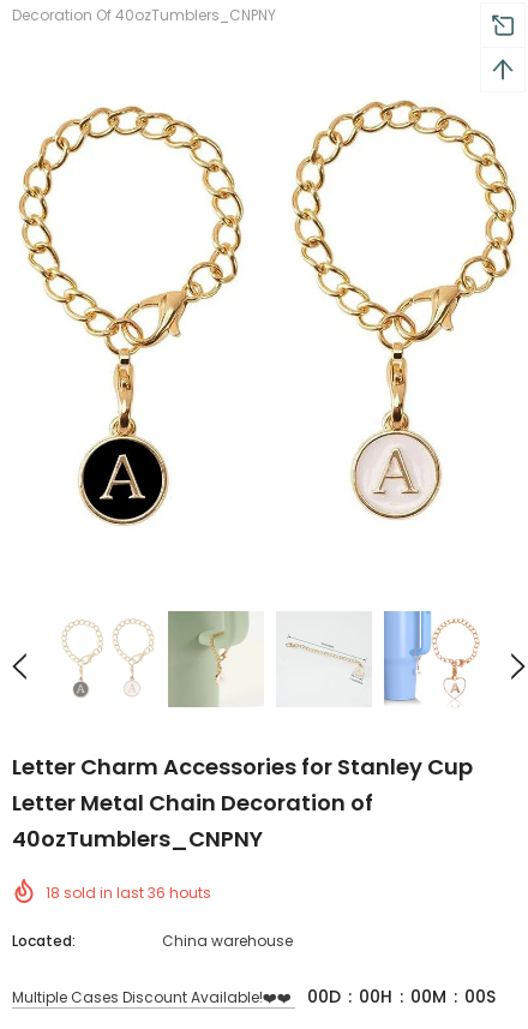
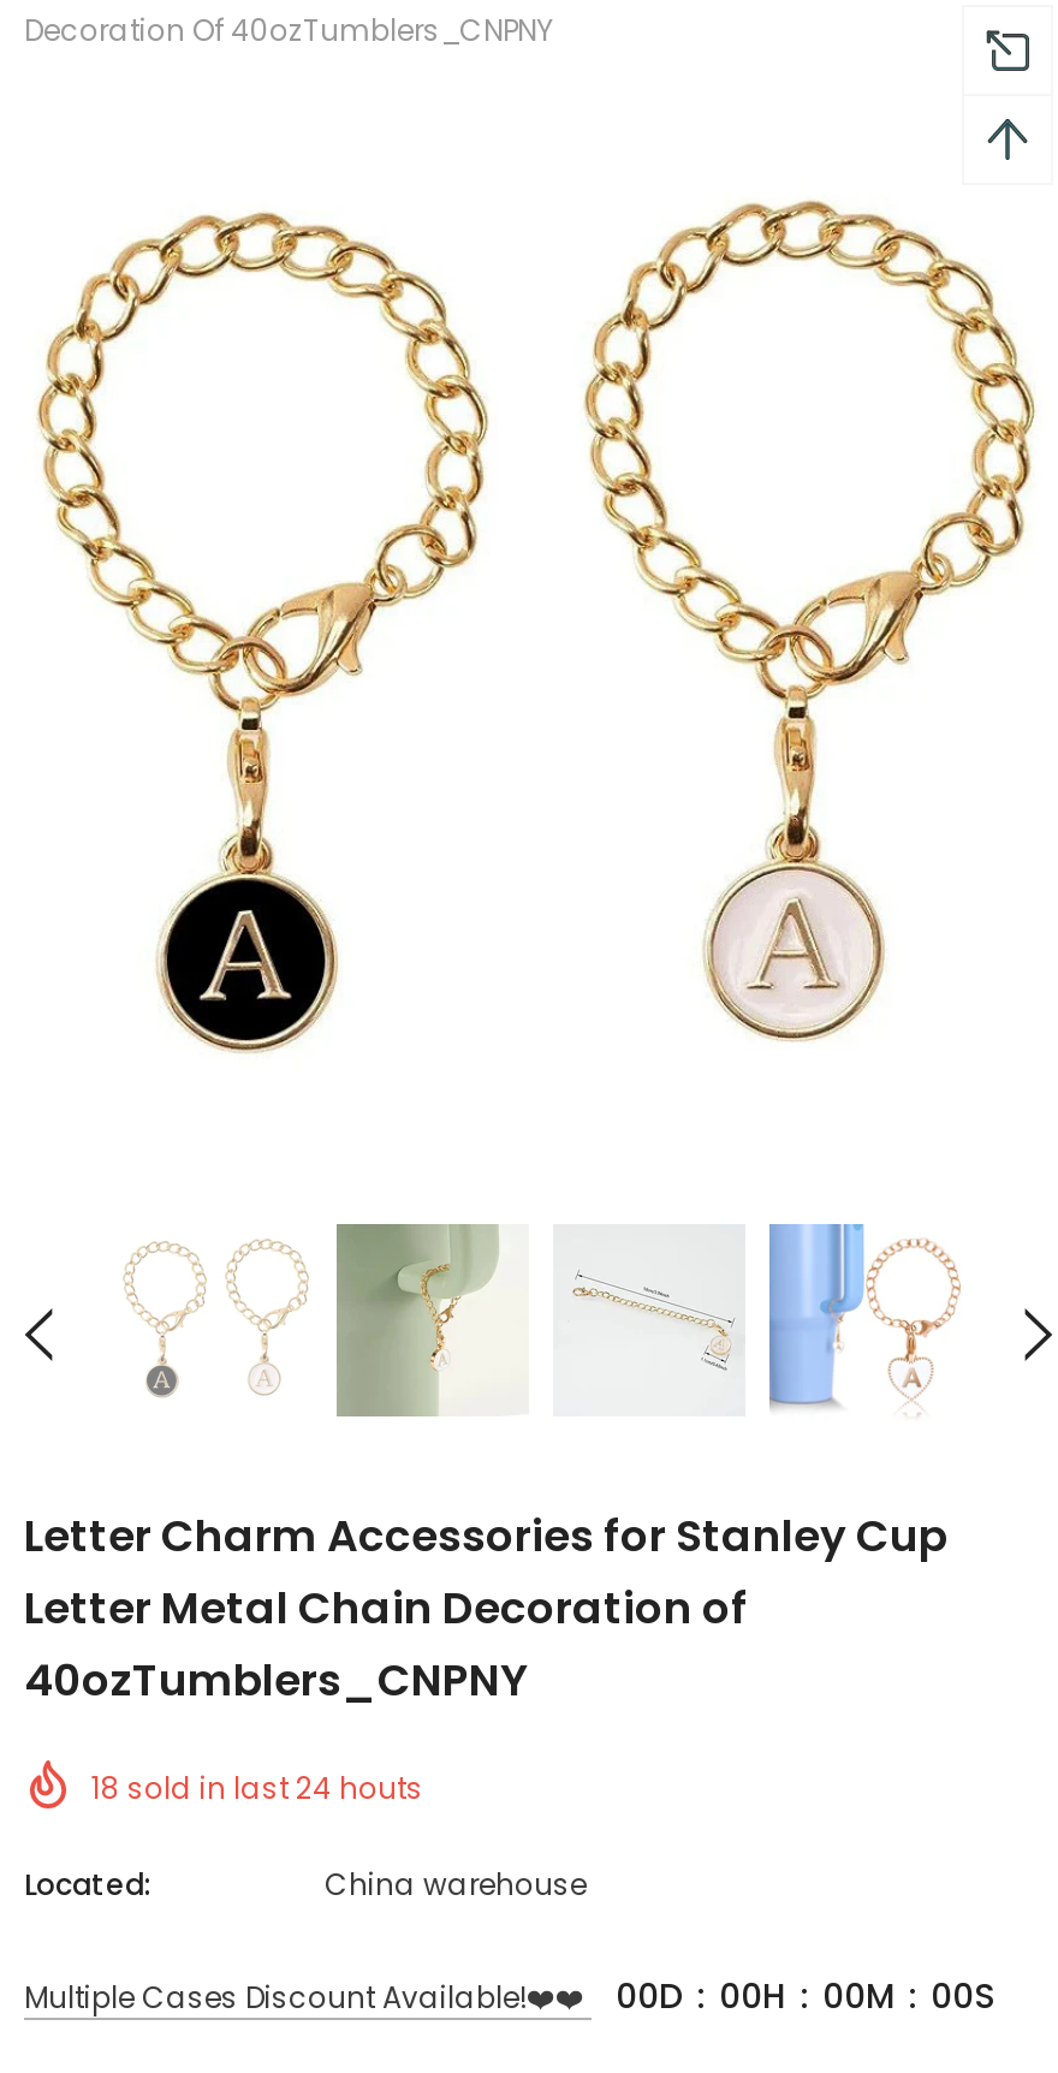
- 18 sold in last 36 houts
+ 18 sold in last 24 houts
